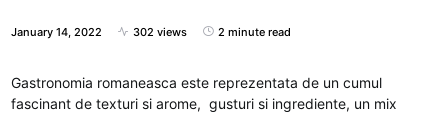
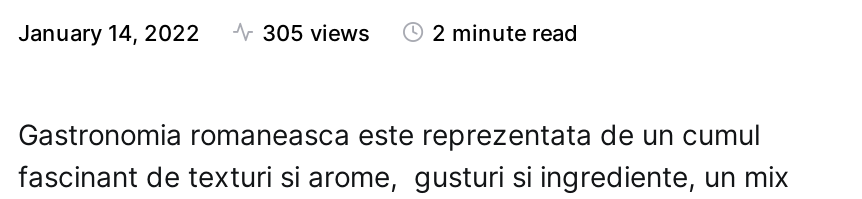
- 302 views
+ 305 views
